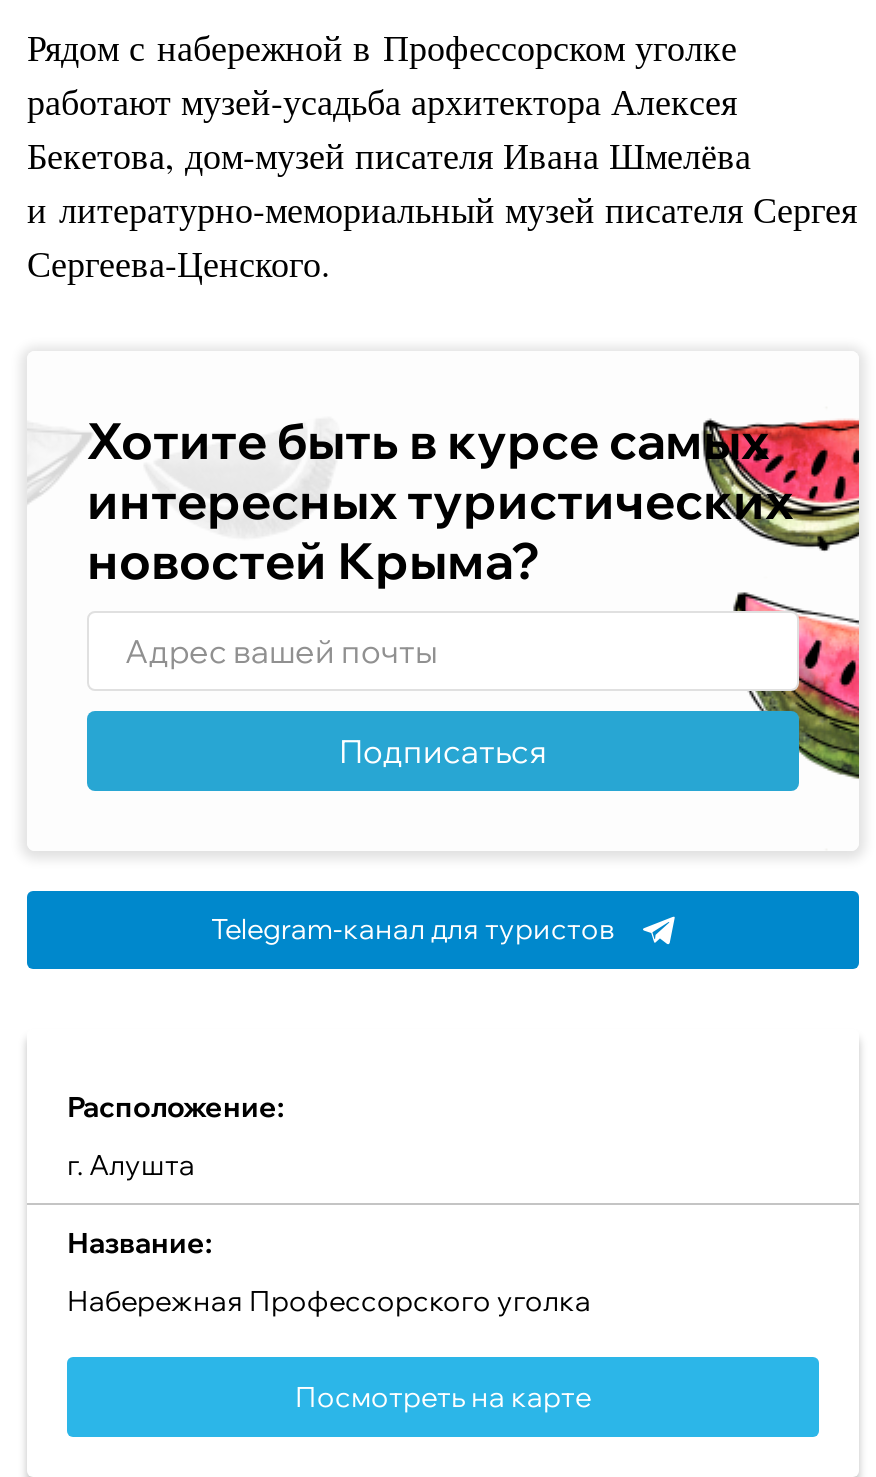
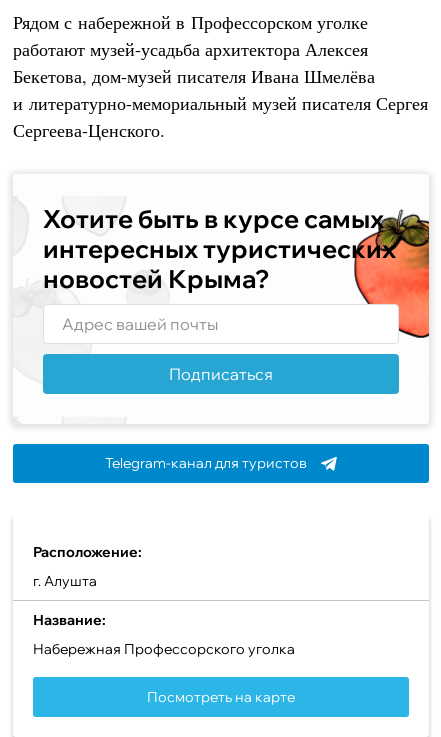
- [image]
+ [image]
